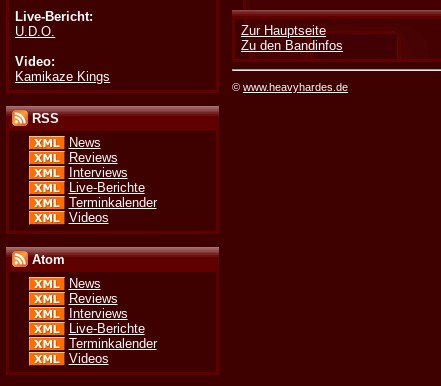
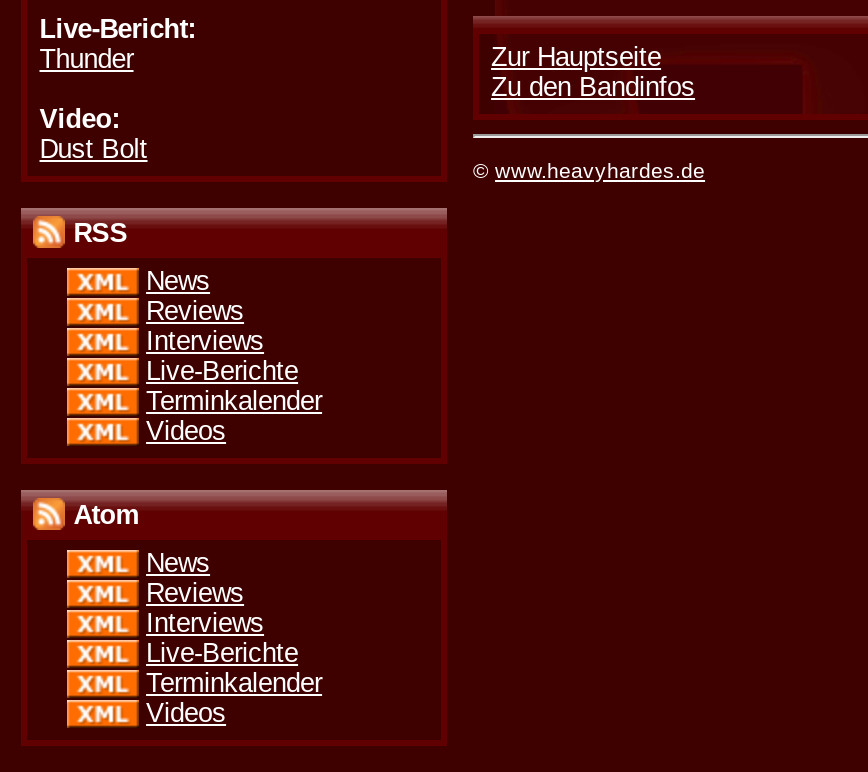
- U.D.O.
+ Thunder

- Kamikaze Kings
+ Dust Bolt
